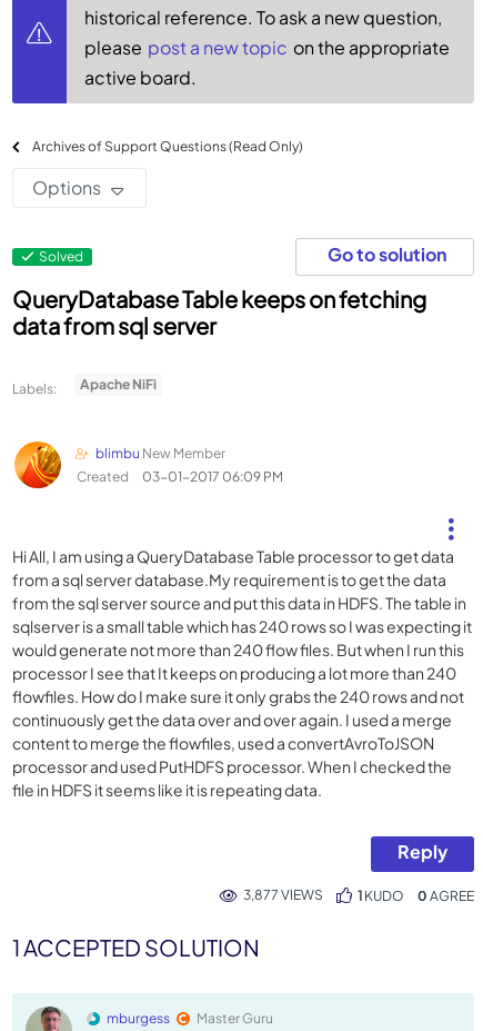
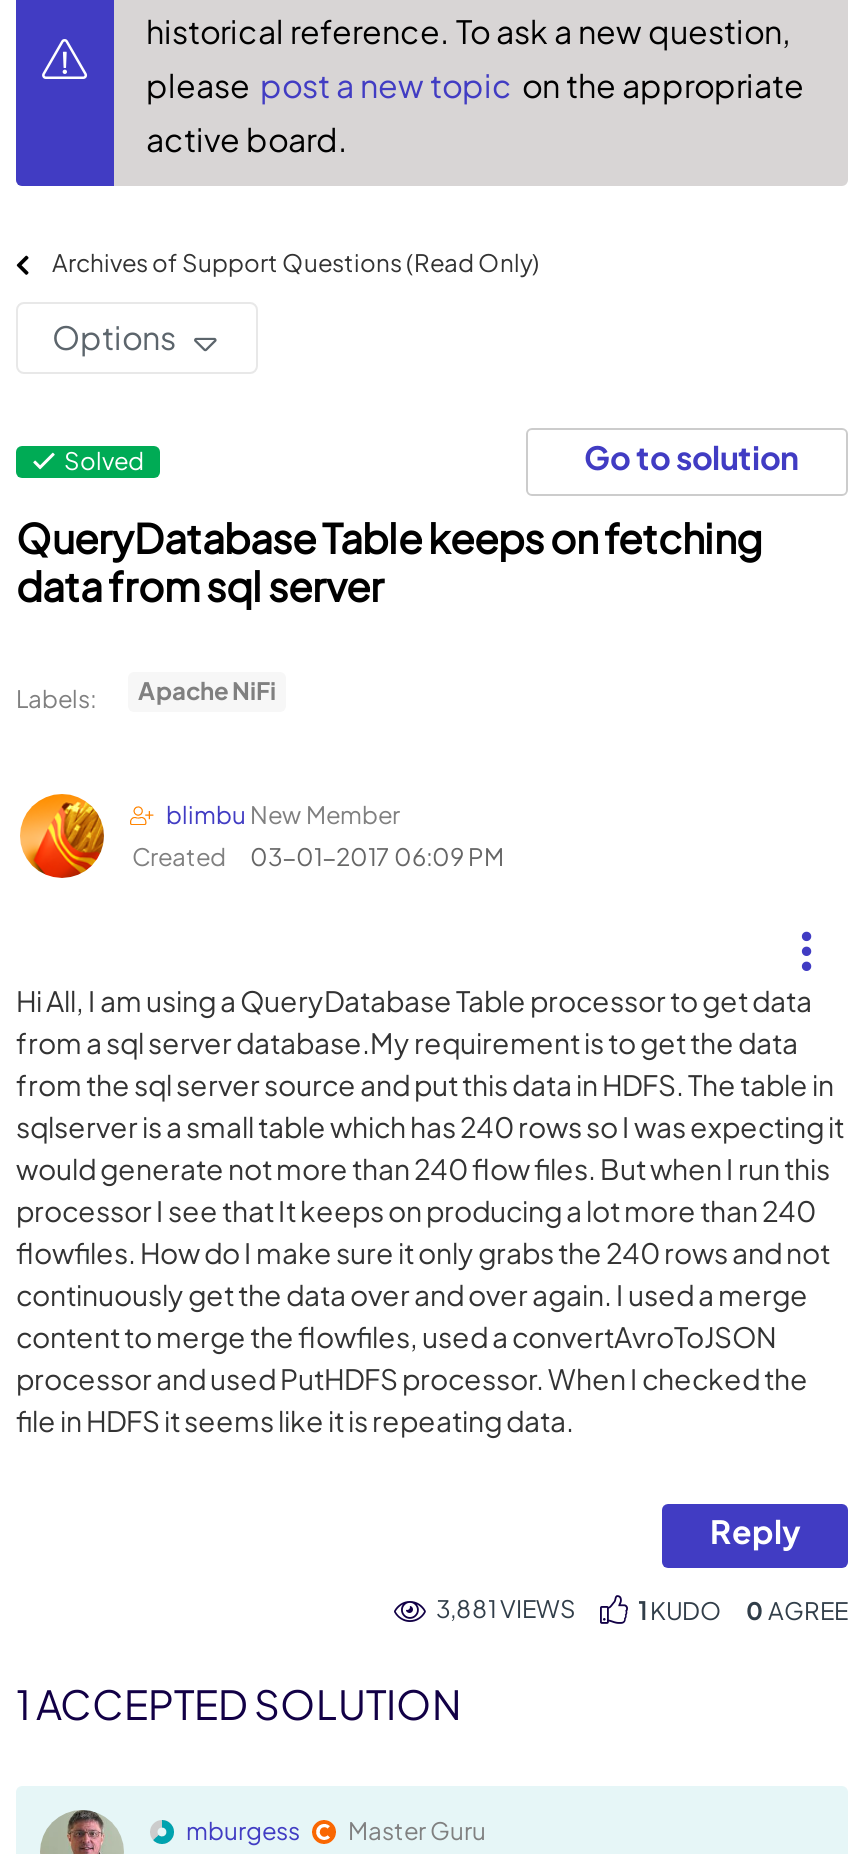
- 3,877 VIEWS
+ 3,881 VIEWS
